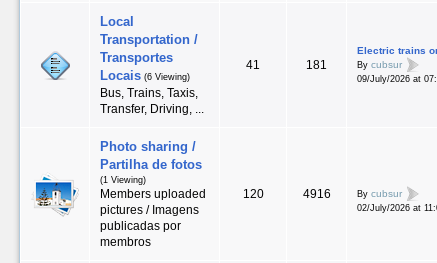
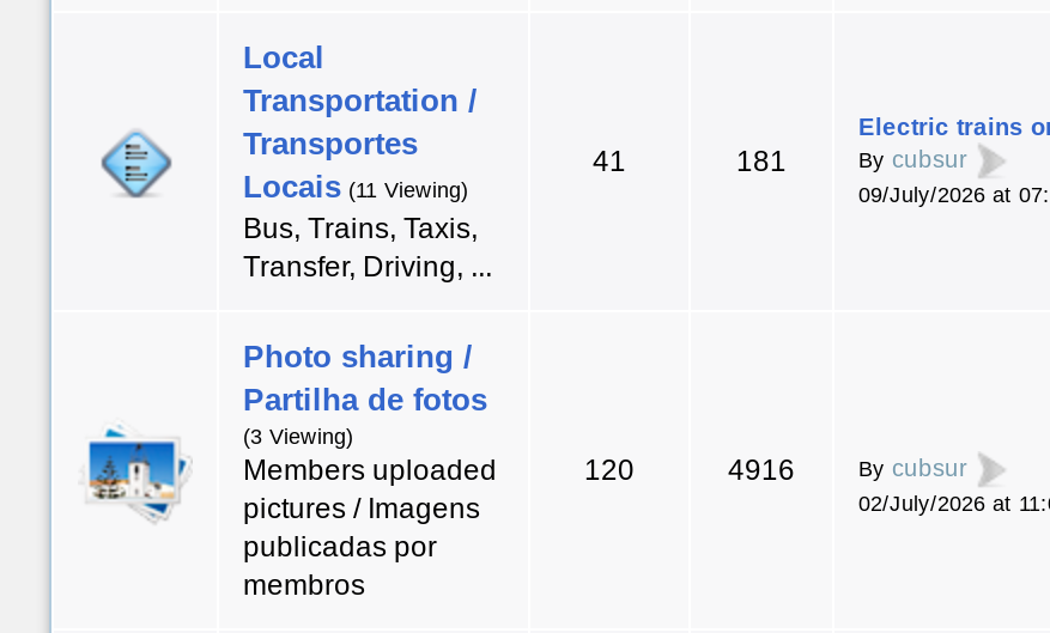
- Locais (6 Viewing)
+ Locais (11 Viewing)

- (1 Viewing)
+ (3 Viewing)
